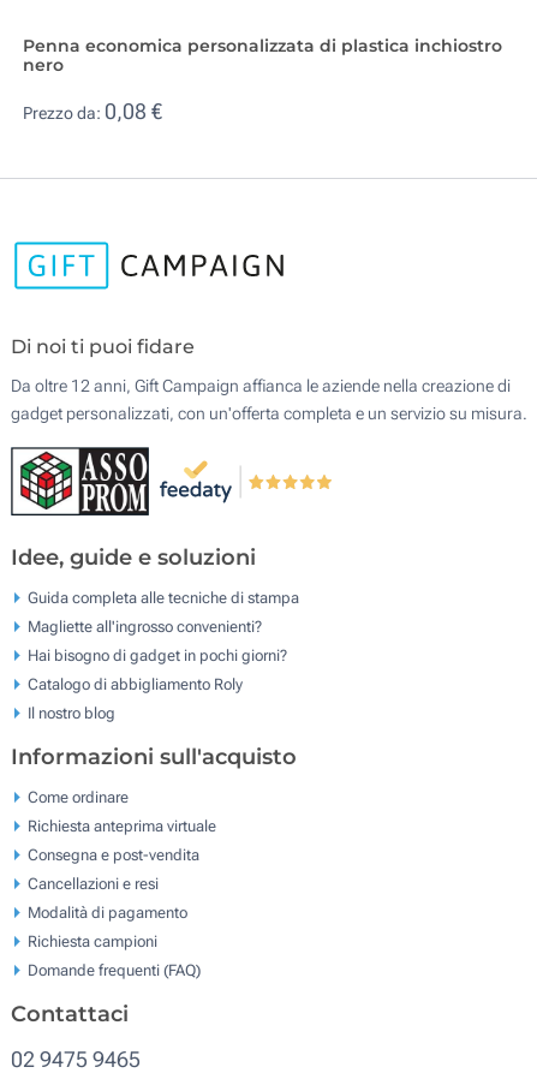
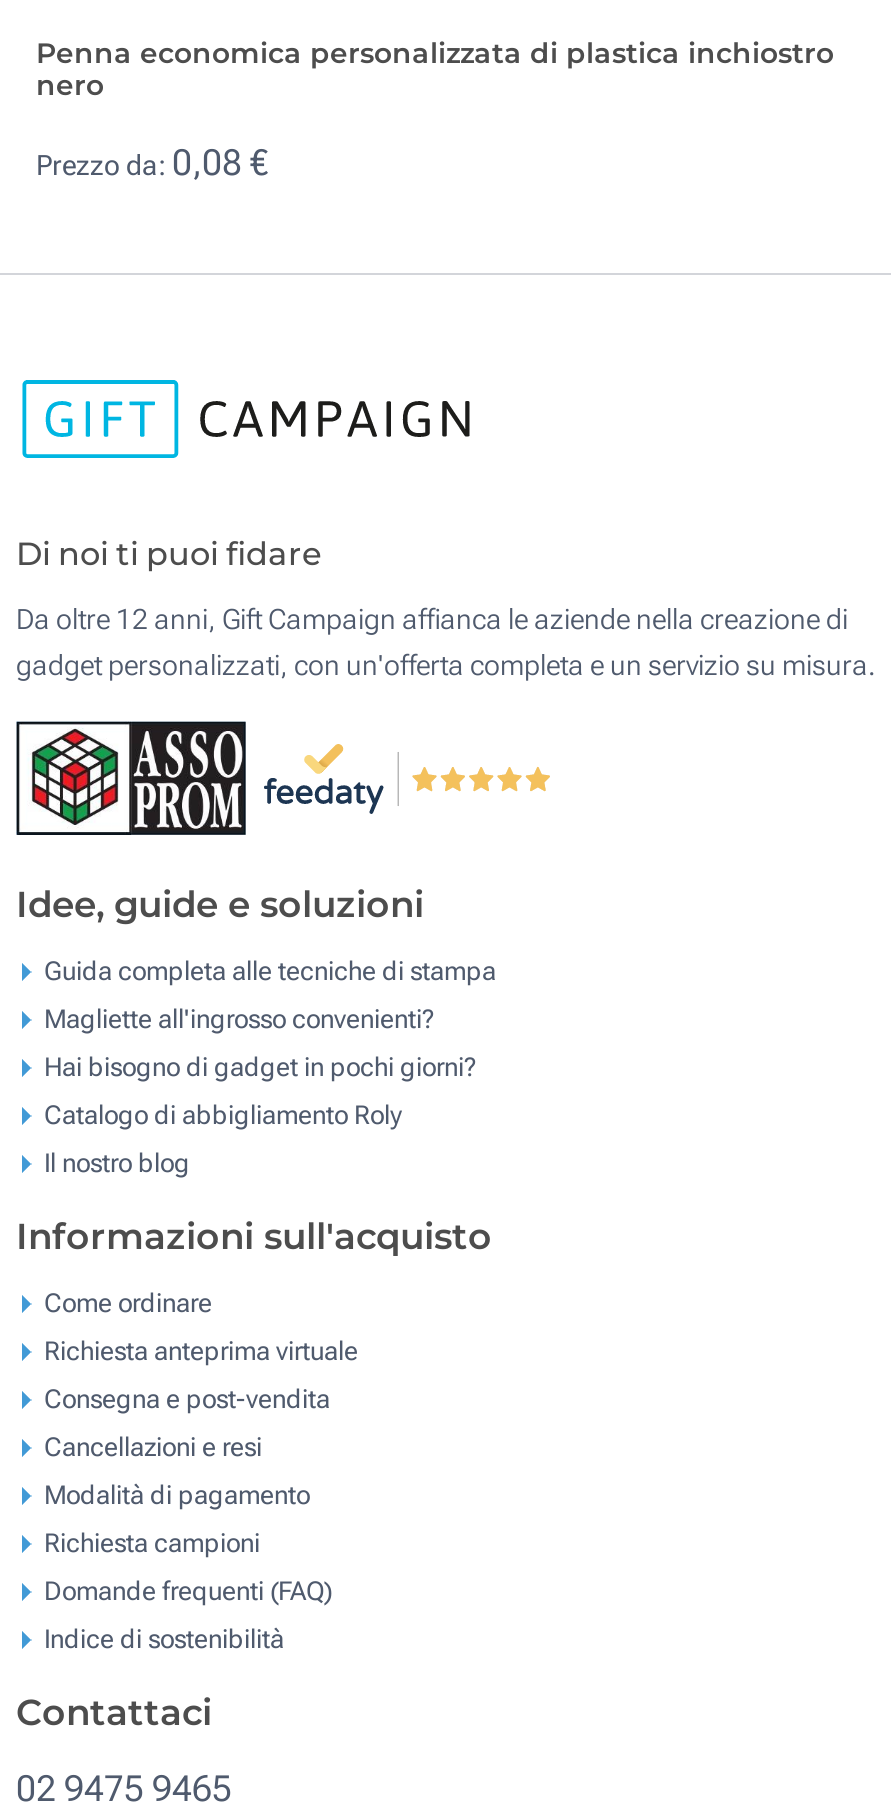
+ Indice di sostenibilità
